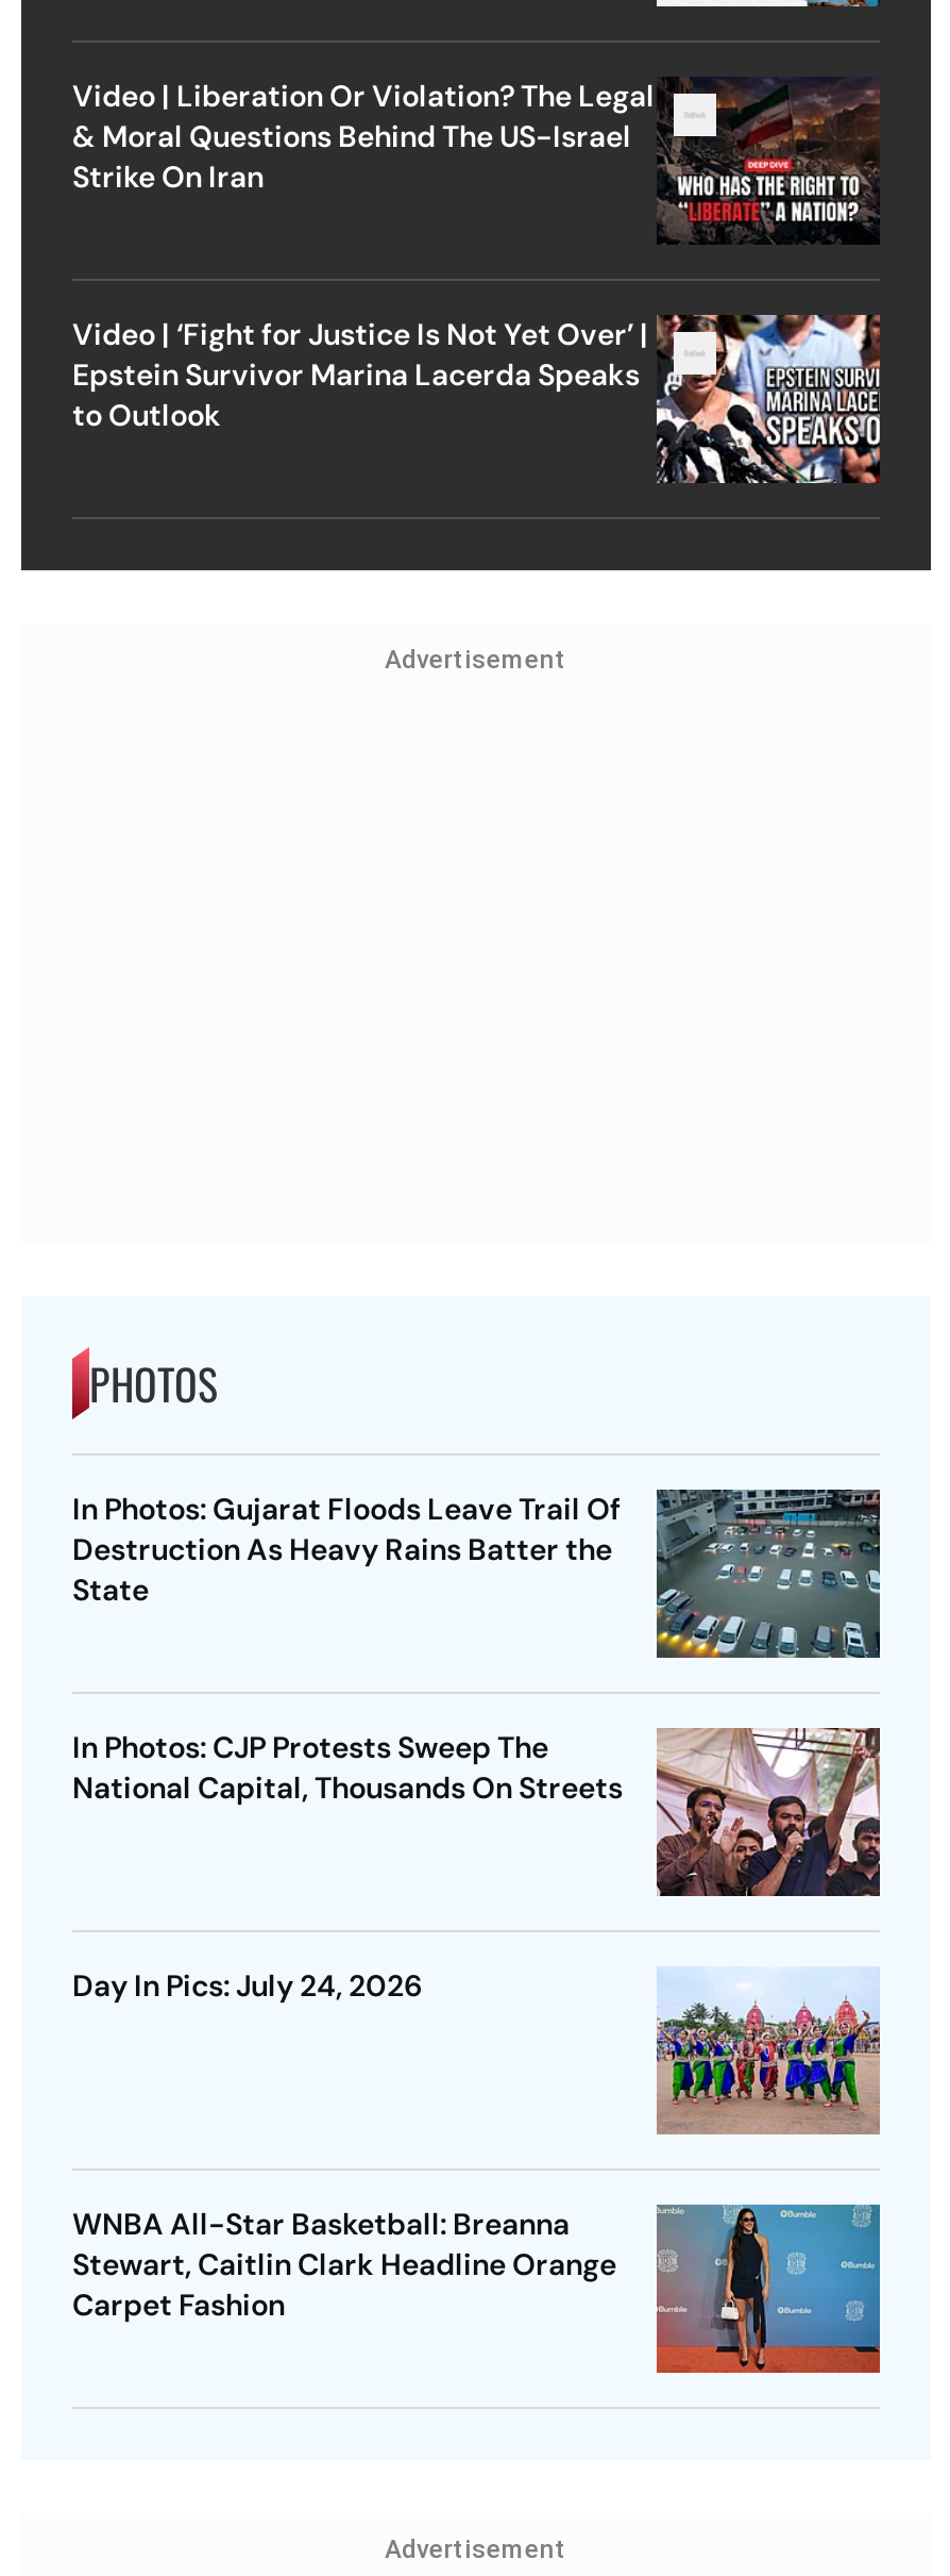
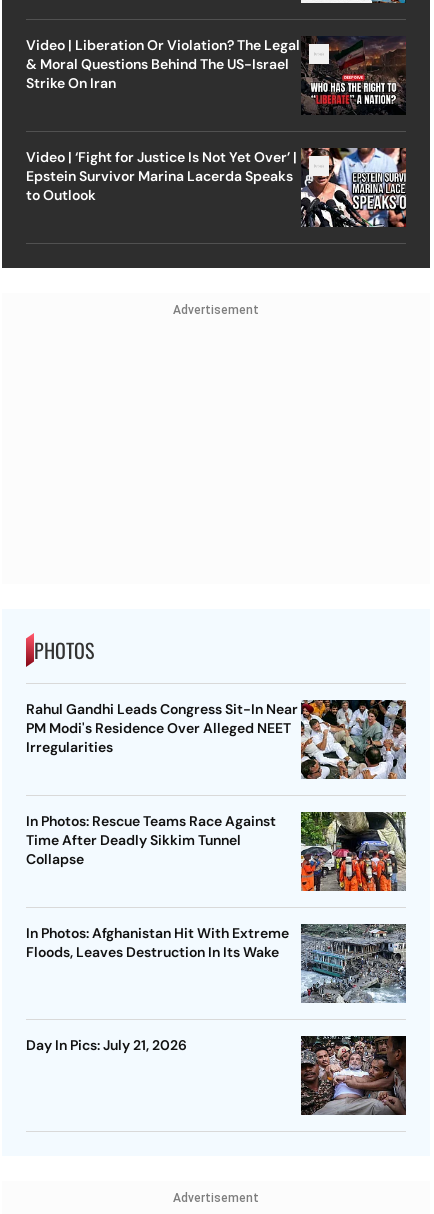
- [image]
- In Photos: Gujarat Floods Leave Trail Of
- Destruction As Heavy Rains Batter the
- State
+ [image]
+ Rahul Gandhi Leads Congress Sit-In Near
+ PM Modi's Residence Over Alleged NEET
+ Irregularities

- [image]
- In Photos: CJP Protests Sweep The
- National Capital, Thousands On Streets
+ [image]
+ In Photos: Rescue Teams Race Against
+ Time After Deadly Sikkim Tunnel
+ Collapse

- Day In Pics: July 24, 2026
+ In Photos: Afghanistan Hit With Extreme
+ Floods, Leaves Destruction In Its Wake

- [image]
+ [image]

- WNBA All-Star Basketball: Breanna
- Stewart, Caitlin Clark Headline Orange
- Carpet Fashion
+ Day In Pics: July 21, 2026

- [image]
+ [image]
